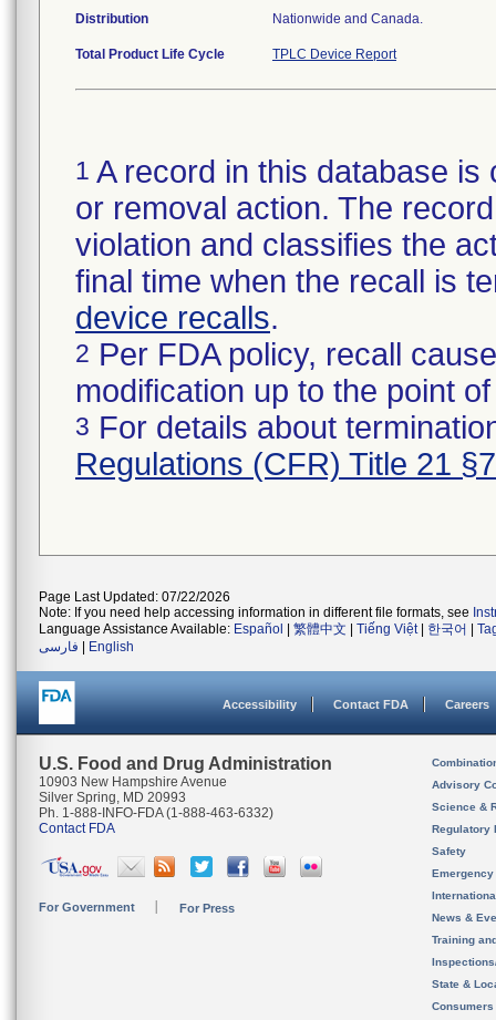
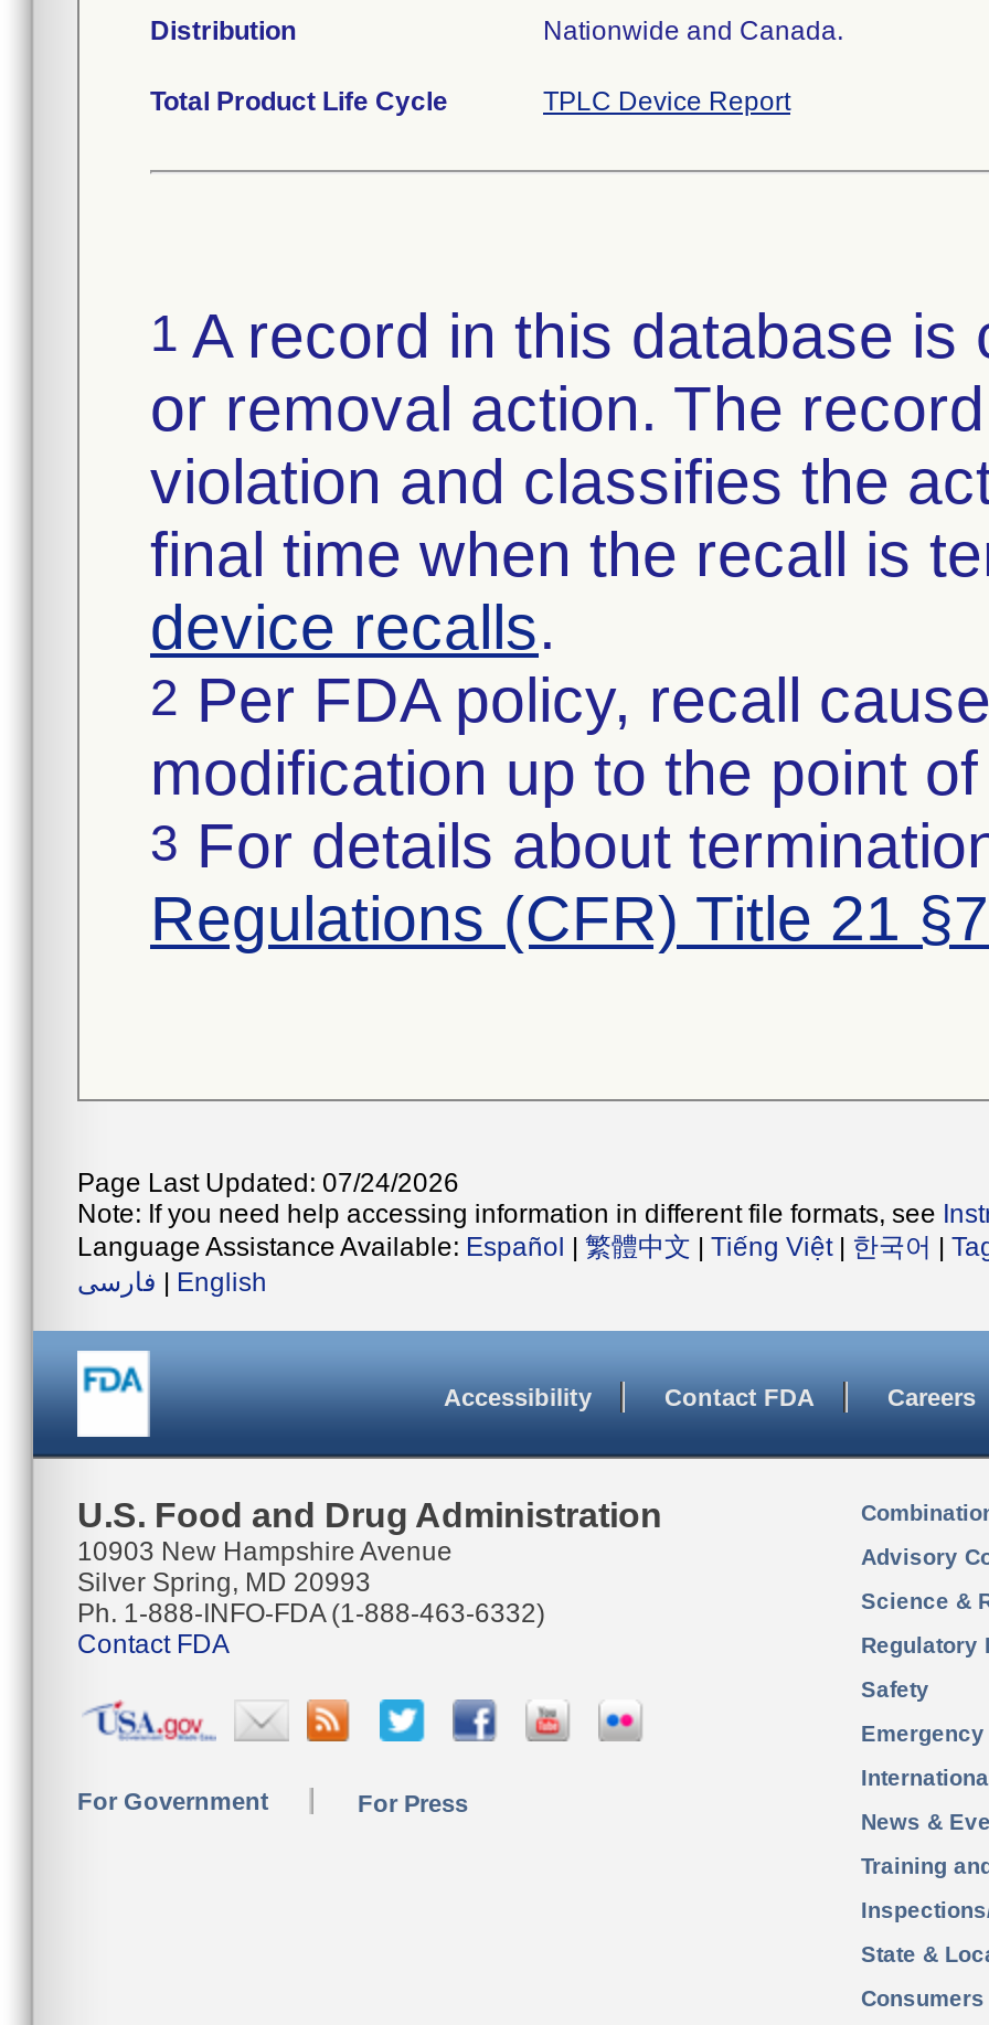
- Page Last Updated: 07/22/2026
+ Page Last Updated: 07/24/2026
